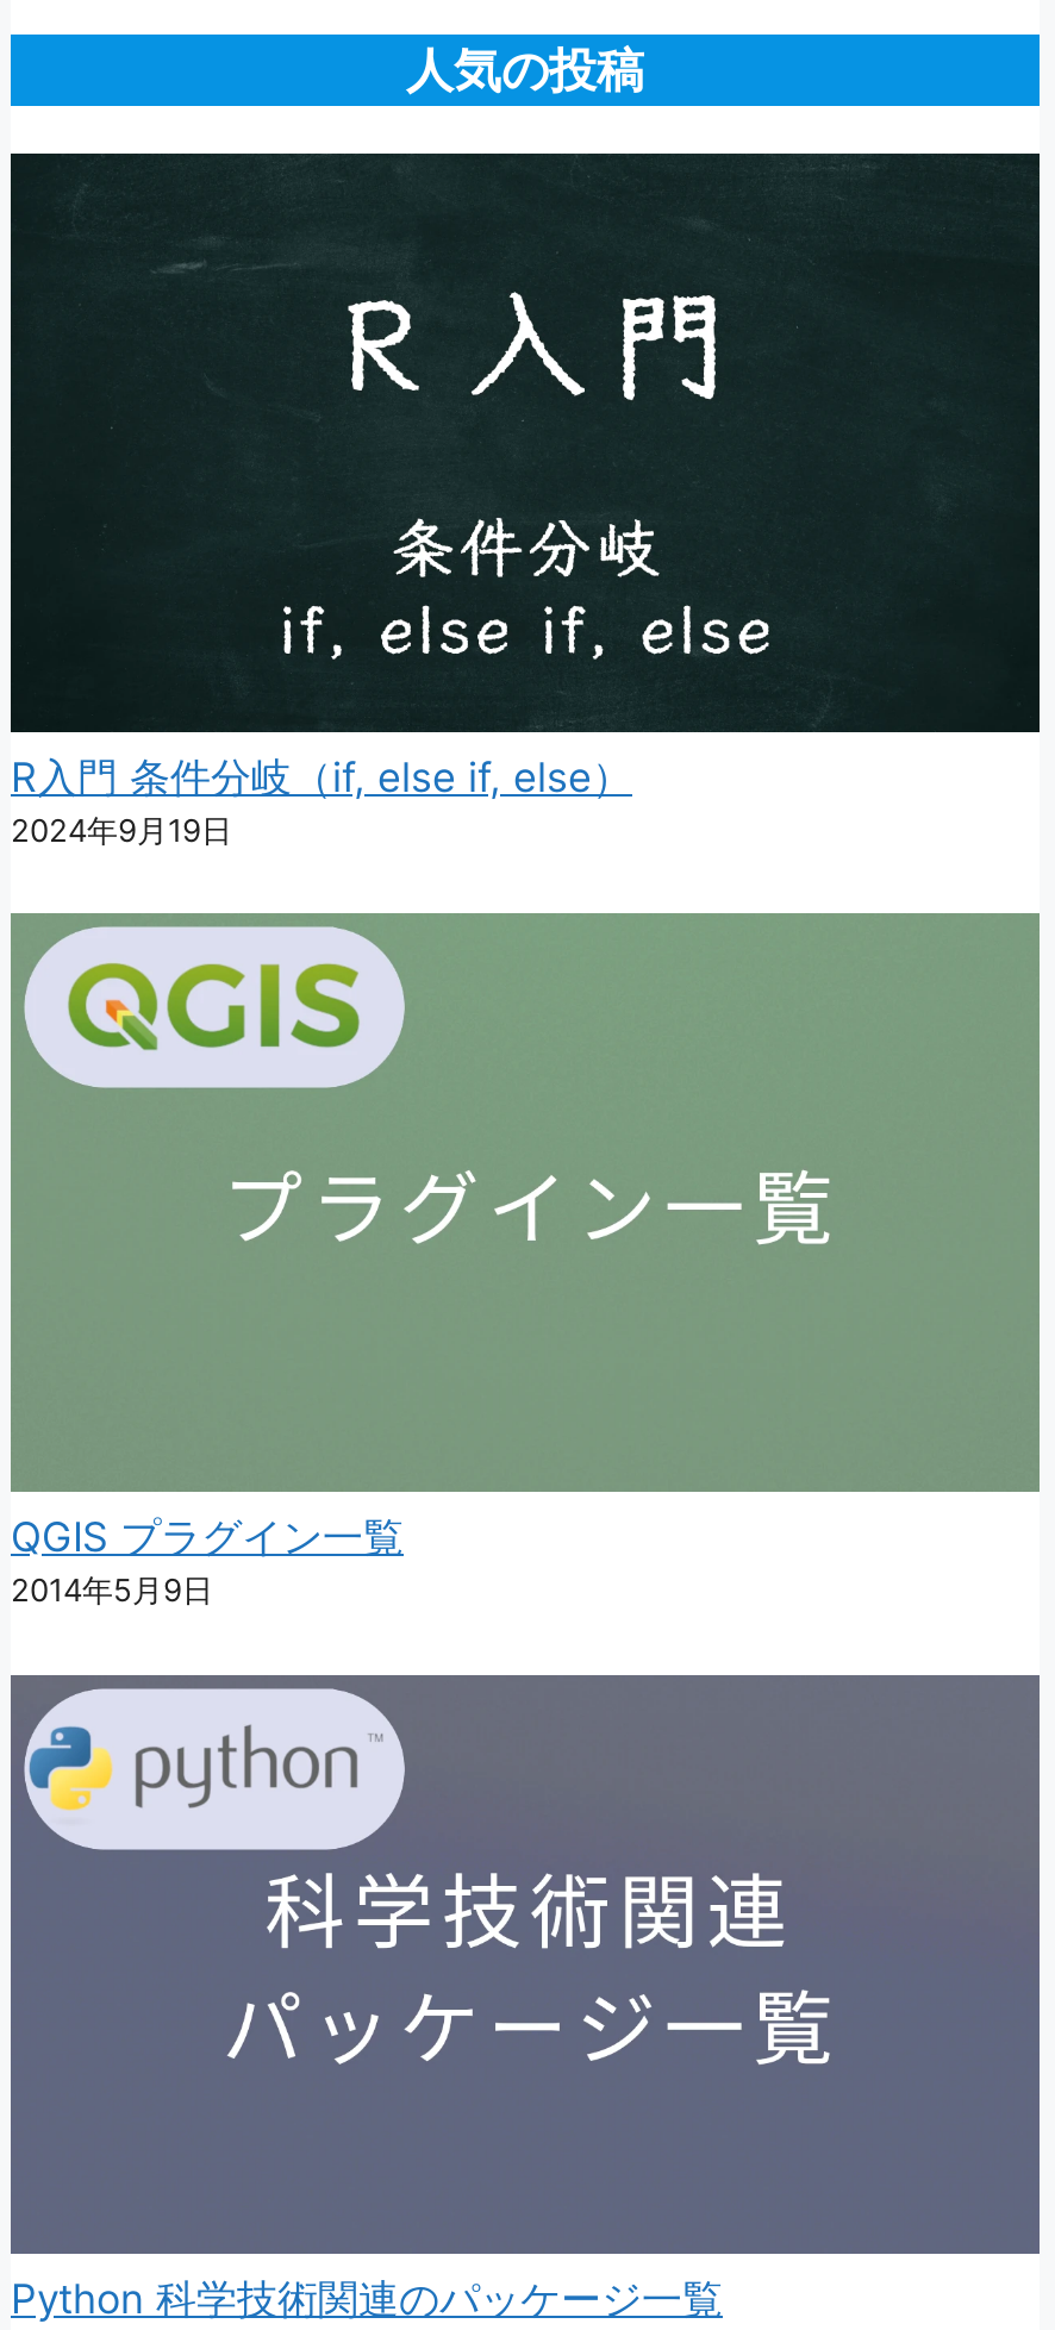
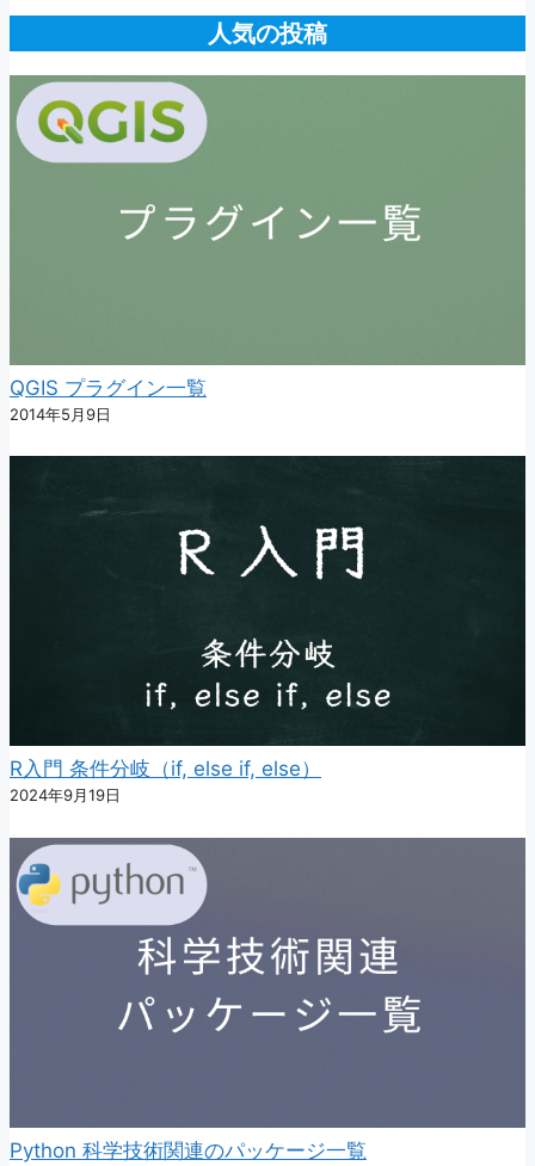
moved down: [image] | R入門 条件分岐（if, else if, else） | 2024年9月19日

moved up: [image]

moved up: [image]

moved up: QGIS プラグイン一覧 | 2014年5月9日
